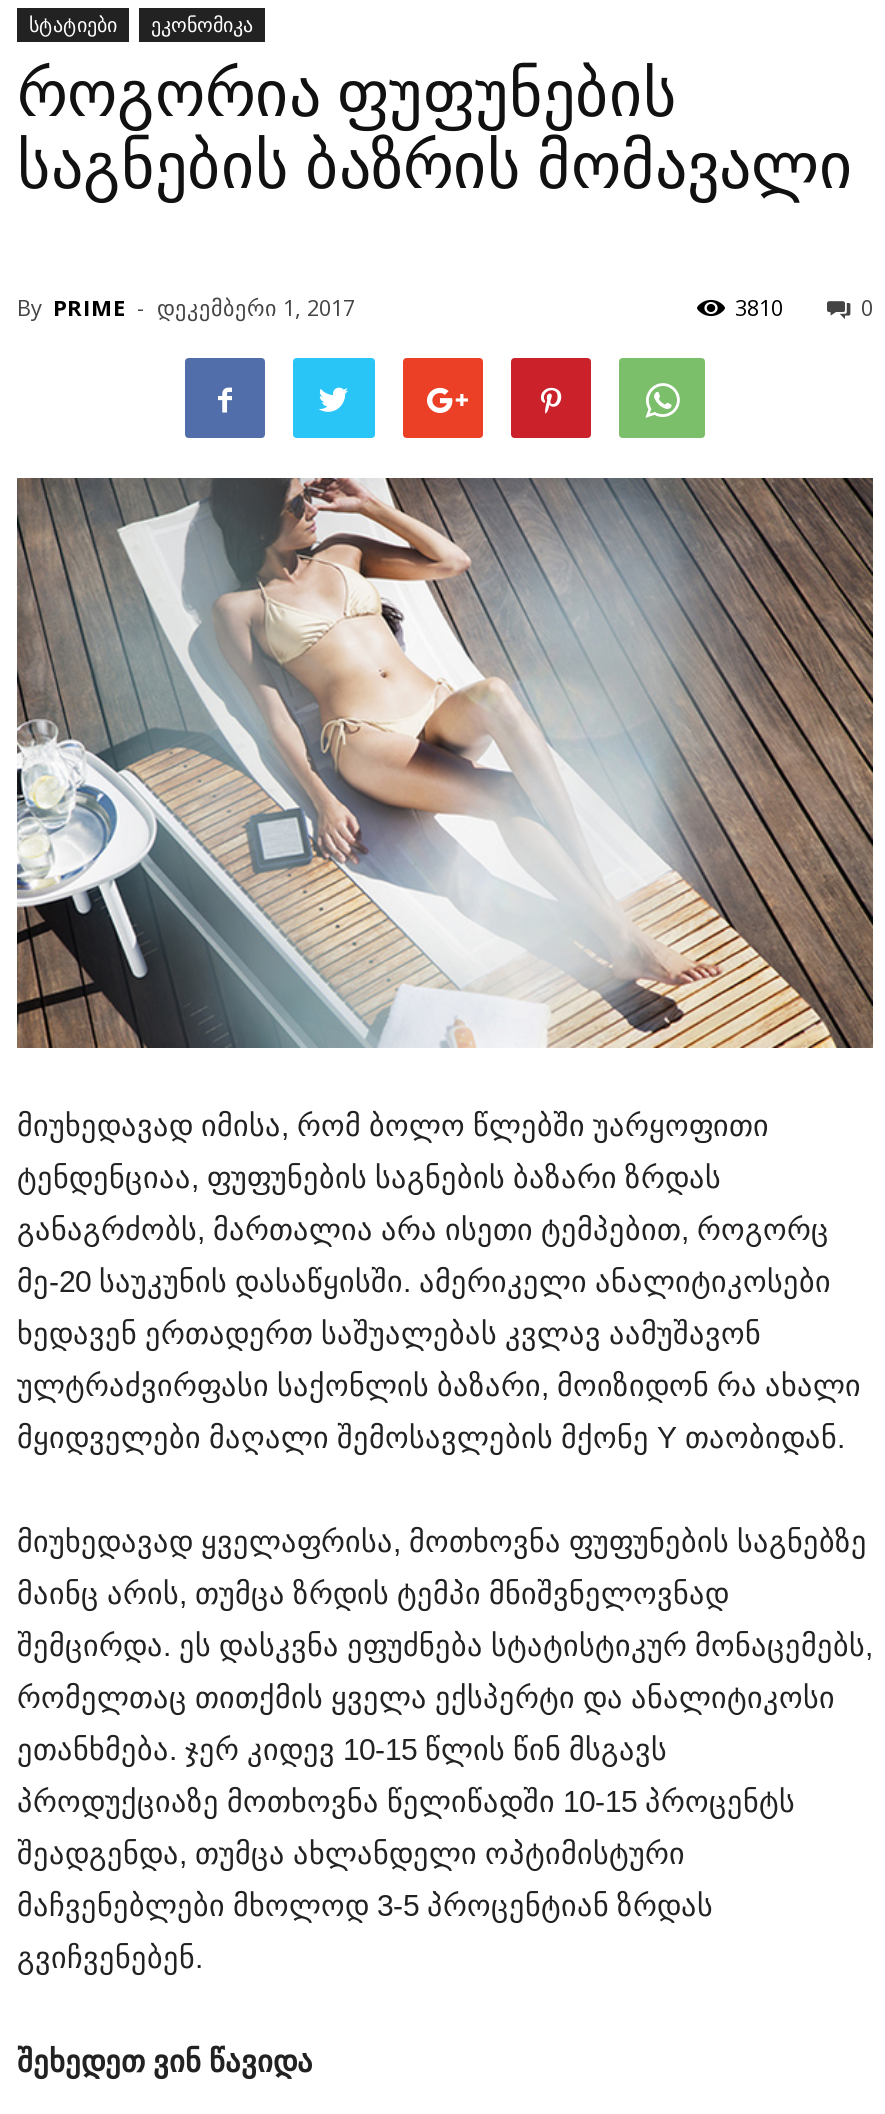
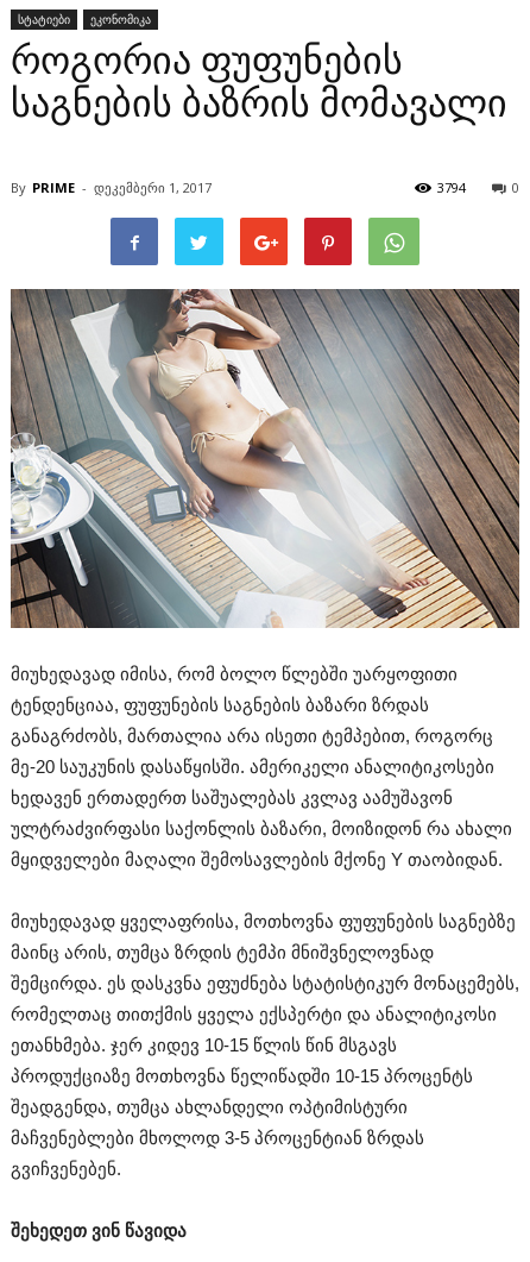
- 3810
+ 3794
